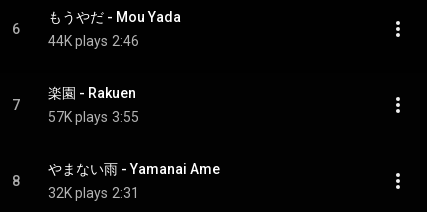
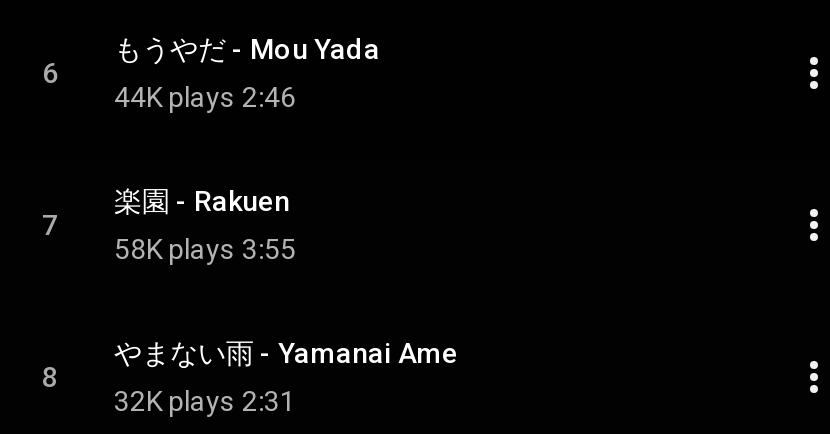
- 57K plays 3:55
+ 58K plays 3:55
